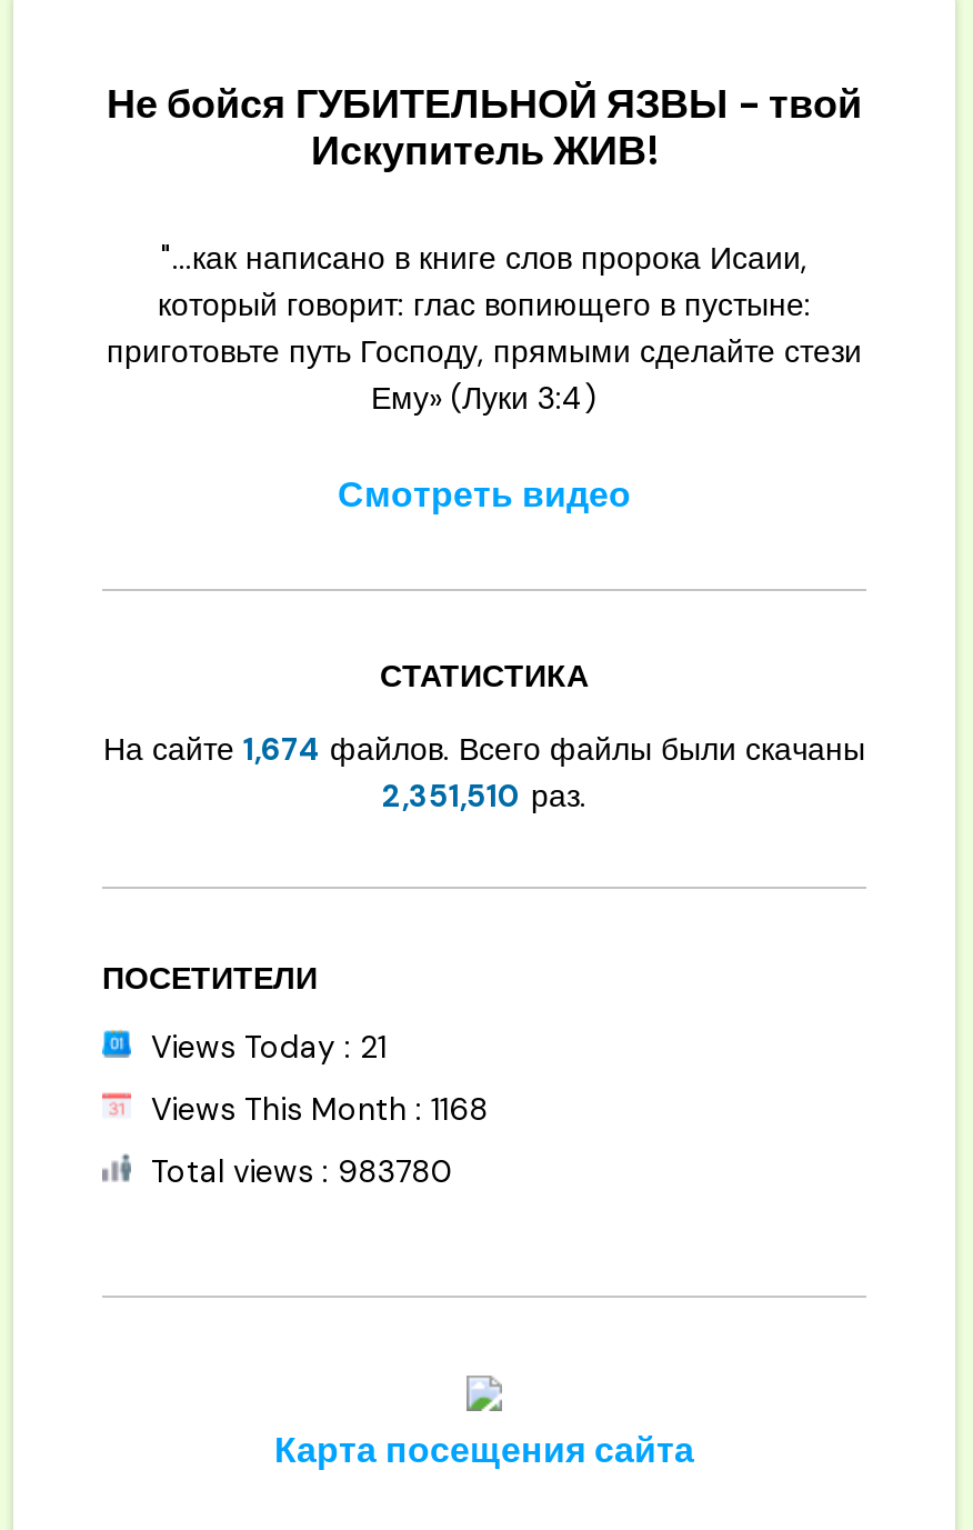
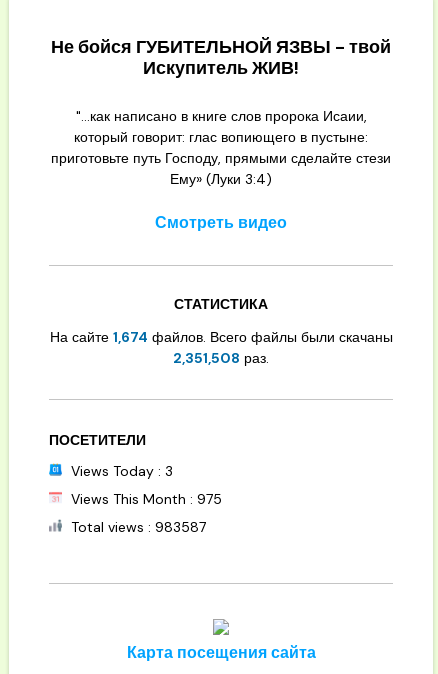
- 2,351,510 раз.
+ 2,351,508 раз.

- Views Today : 21
+ Views Today : 3

- Views This Month : 1168
+ Views This Month : 975

- Total views : 983780
+ Total views : 983587
